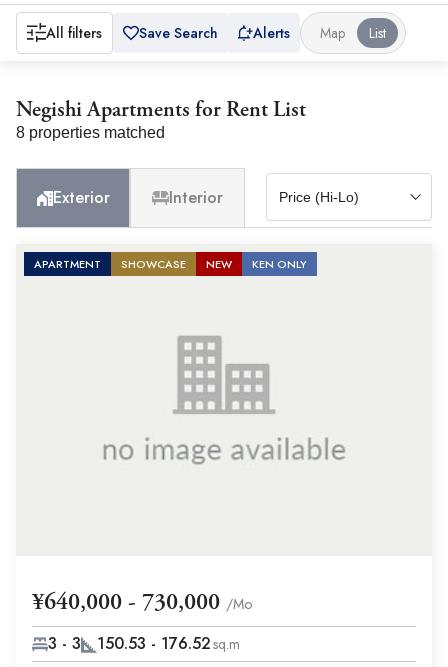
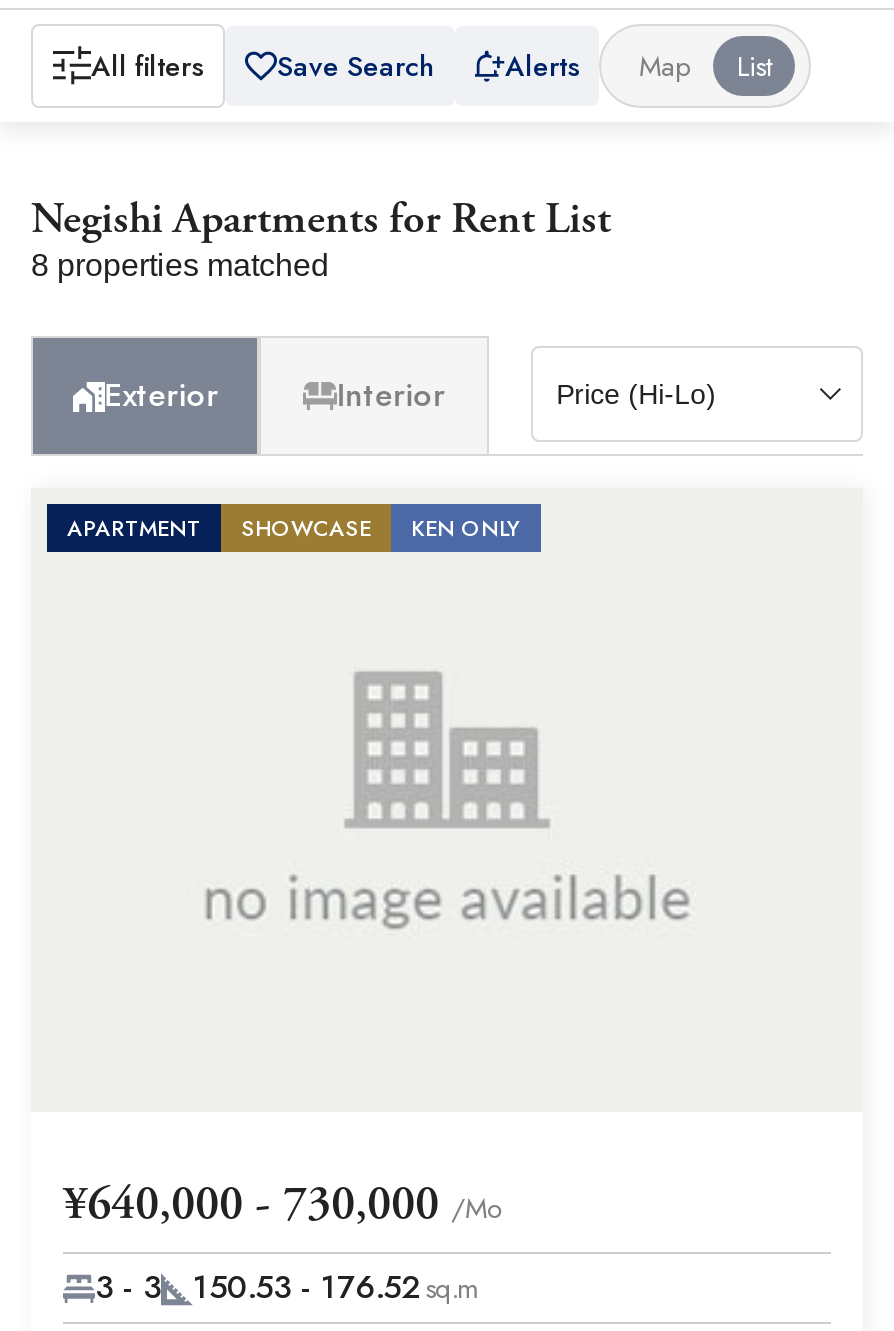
- NEW
